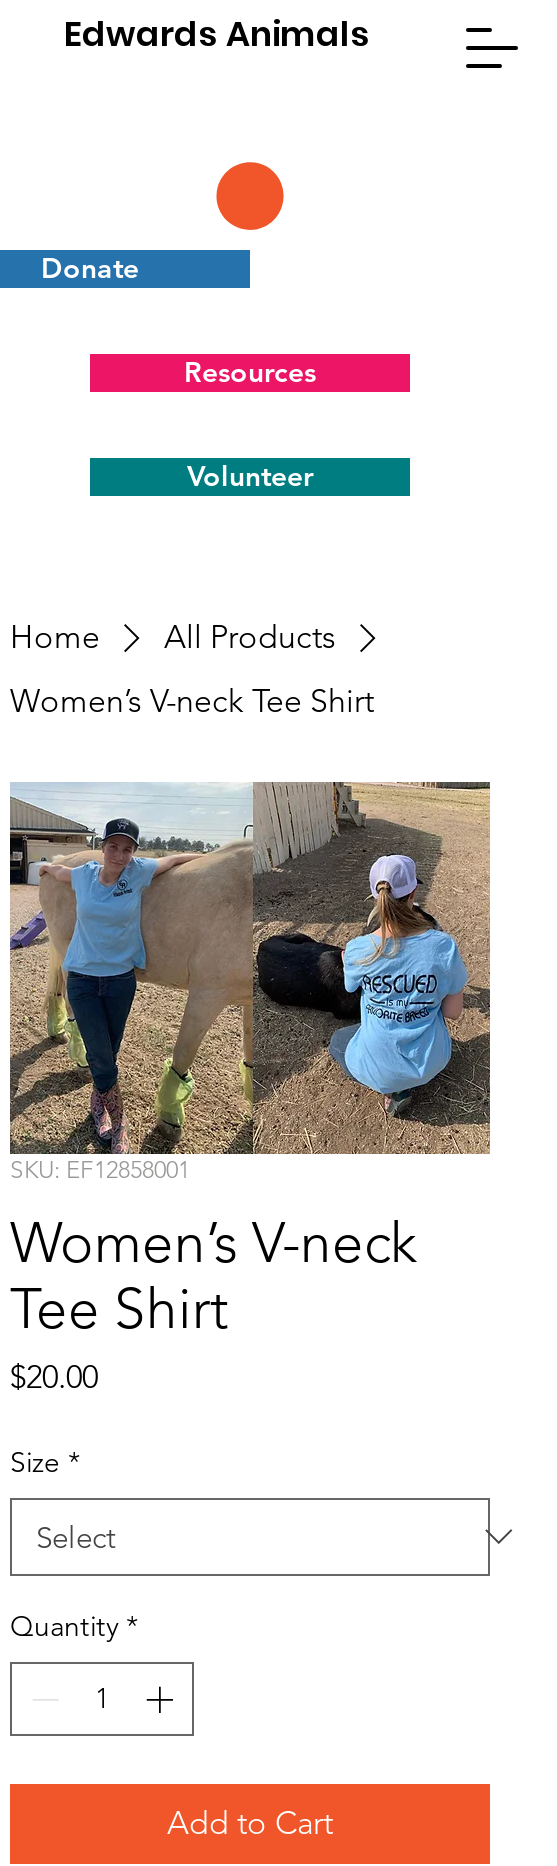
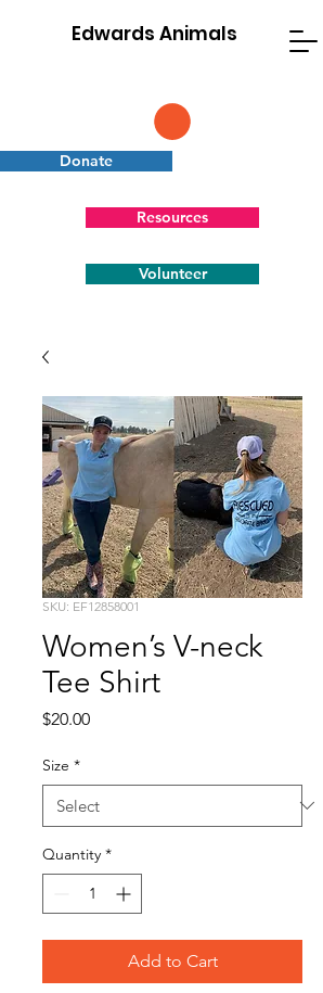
- Home
- All Products
- Women’s V-neck Tee Shirt
